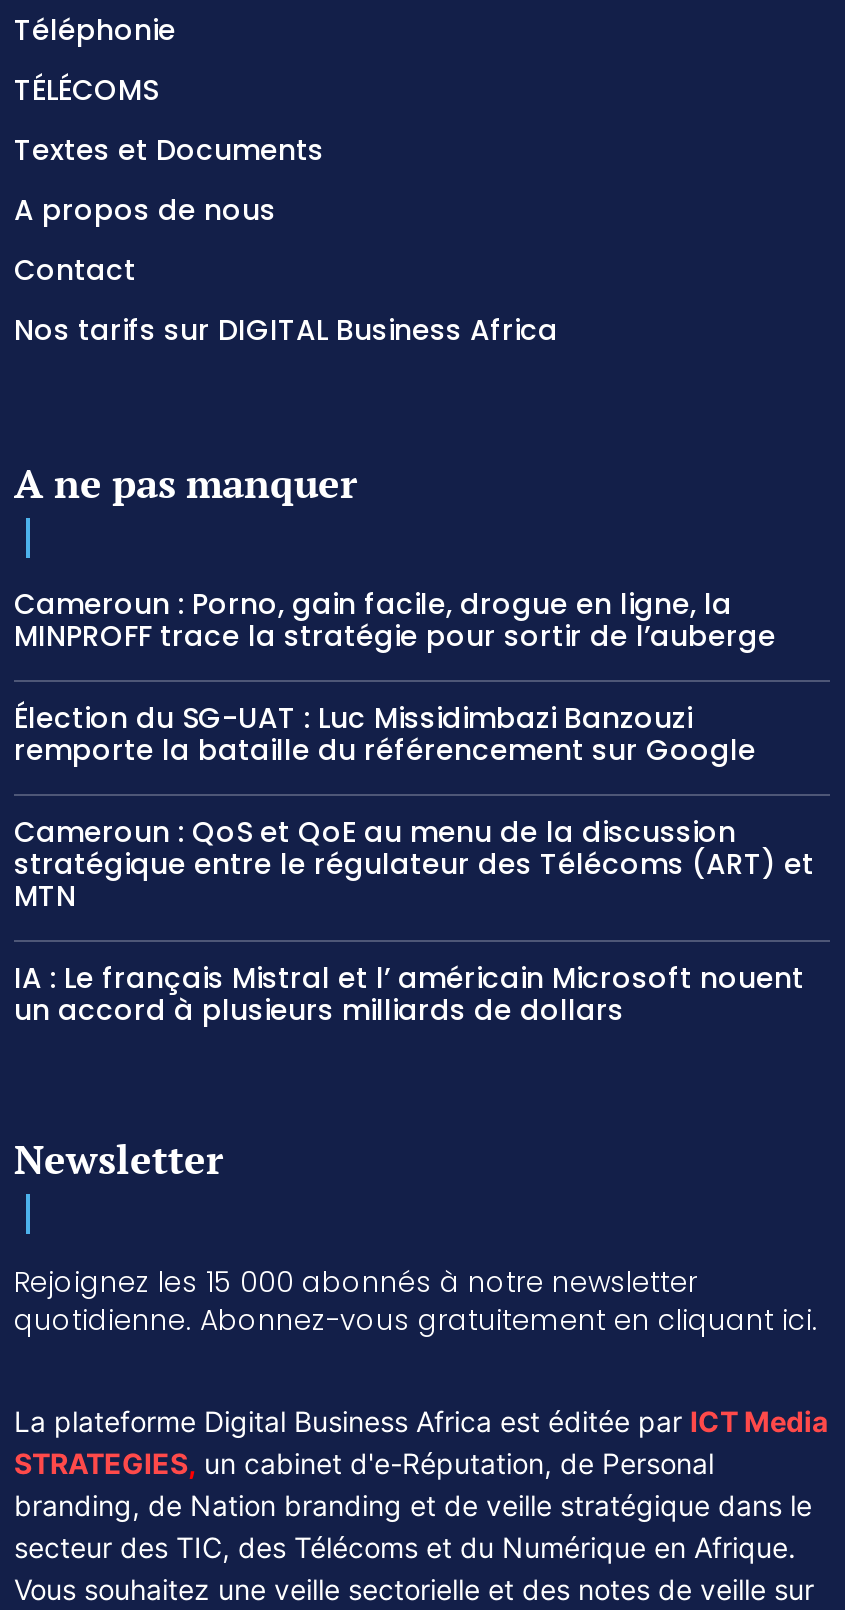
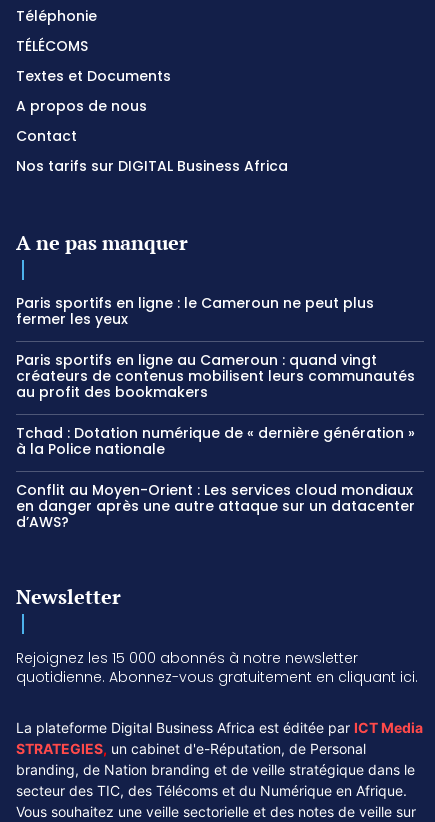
- Cameroun : Porno, gain facile, drogue en ligne, la
- MINPROFF trace la stratégie pour sortir de l’auberge
+ Paris sportifs en ligne : le Cameroun ne peut plus
+ fermer les yeux

- Élection du SG-UAT : Luc Missidimbazi Banzouzi
- remporte la bataille du référencement sur Google
+ Paris sportifs en ligne au Cameroun : quand vingt
+ créateurs de contenus mobilisent leurs communautés
+ au profit des bookmakers

- Cameroun : QoS et QoE au menu de la discussion
- stratégique entre le régulateur des Télécoms (ART) et
- MTN
+ Tchad : Dotation numérique de « dernière génération »
+ à la Police nationale

- IA : Le français Mistral et l’ américain Microsoft nouent
- un accord à plusieurs milliards de dollars
+ Conflit au Moyen-Orient : Les services cloud mondiaux
+ en danger après une autre attaque sur un datacenter
+ d’AWS?
